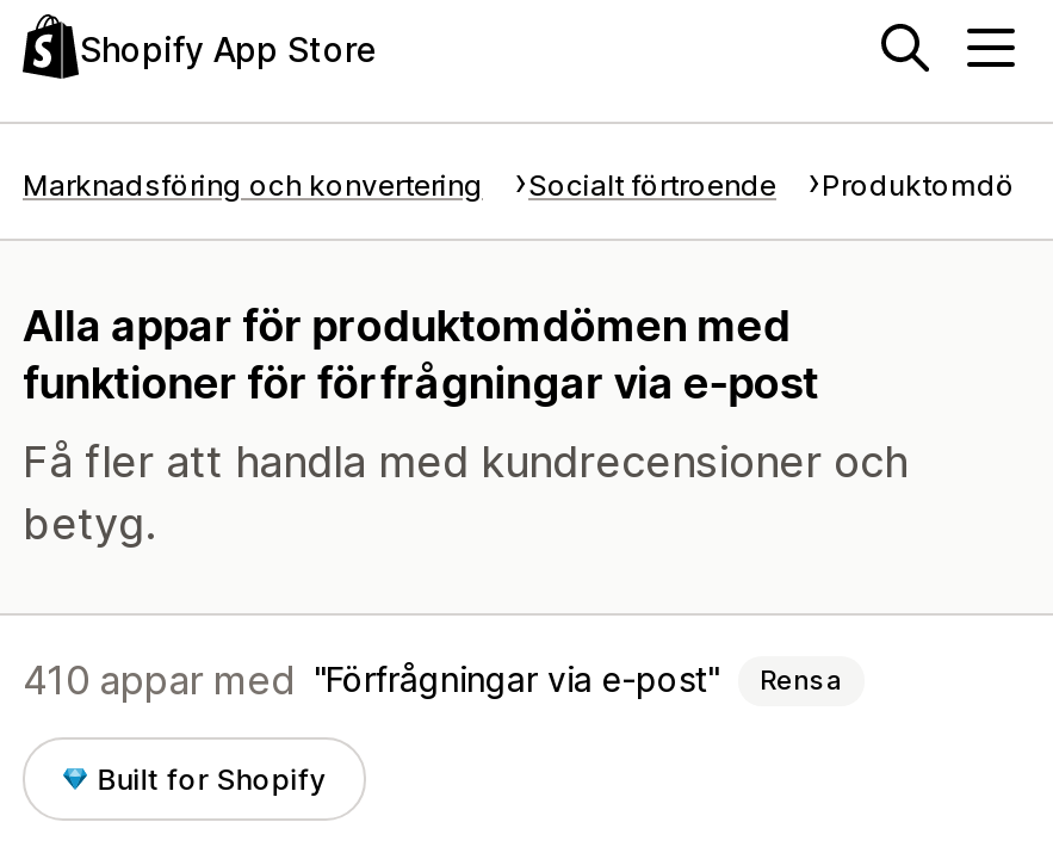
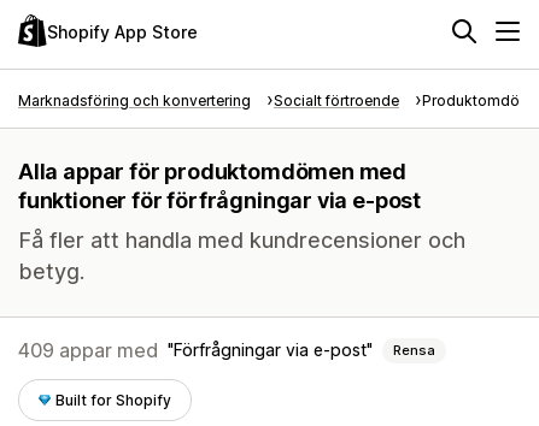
- 410 appar med Förfrågningar via e-post Rensa
+ 409 appar med Förfrågningar via e-post Rensa
